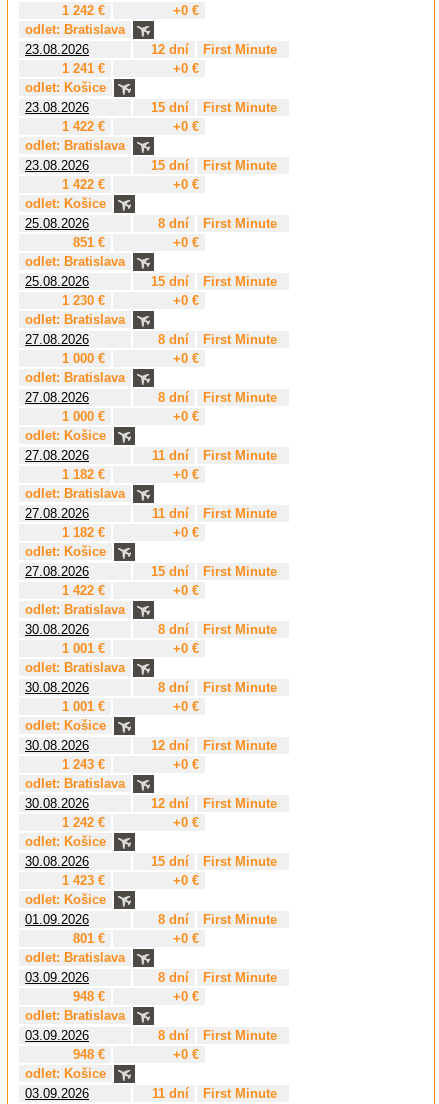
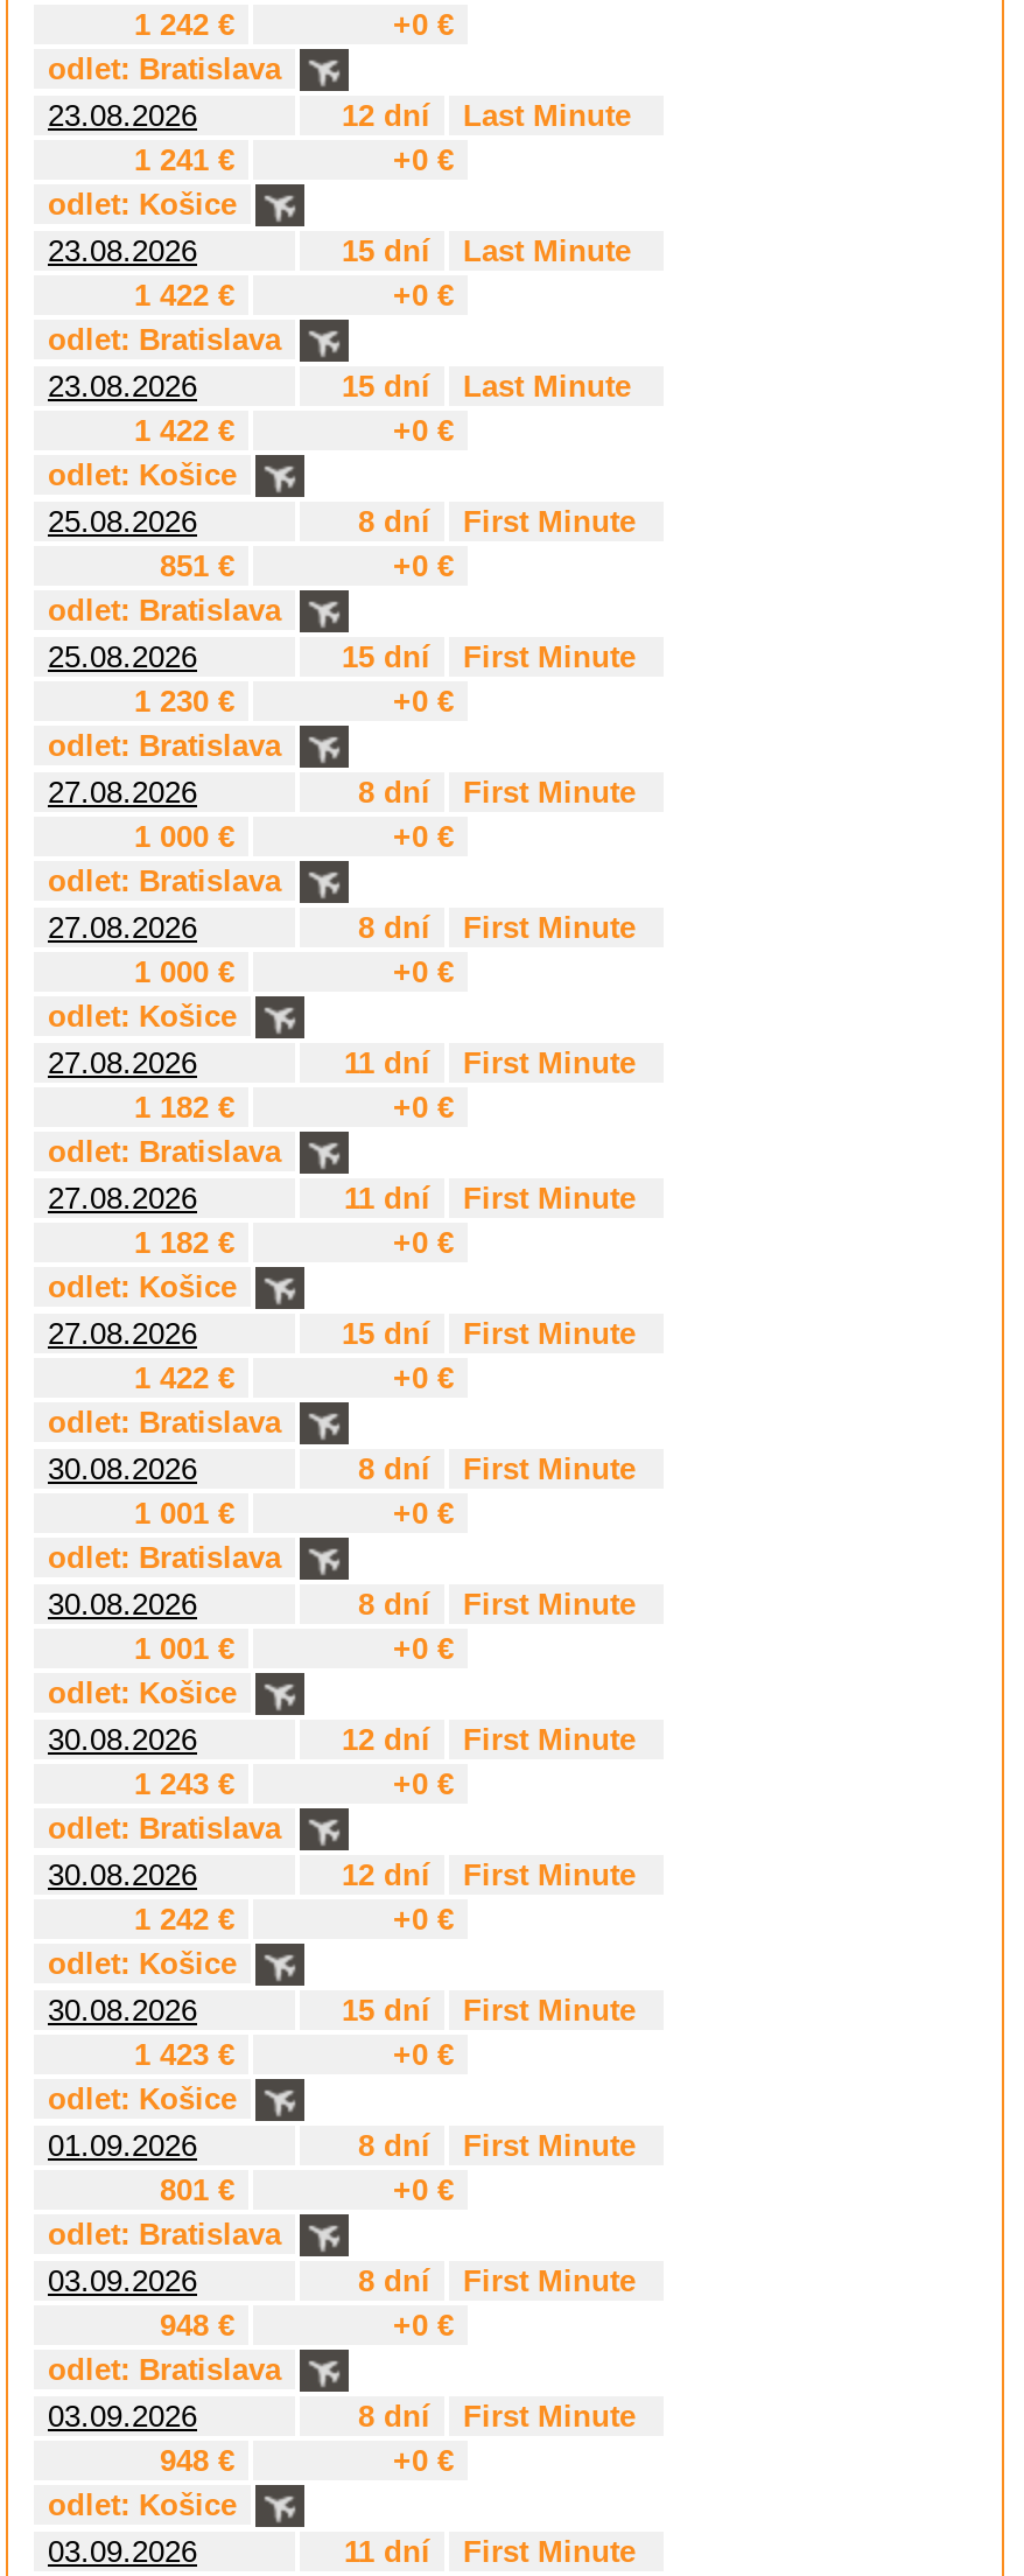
- First Minute
+ Last Minute

- First Minute
+ Last Minute

- First Minute
+ Last Minute
